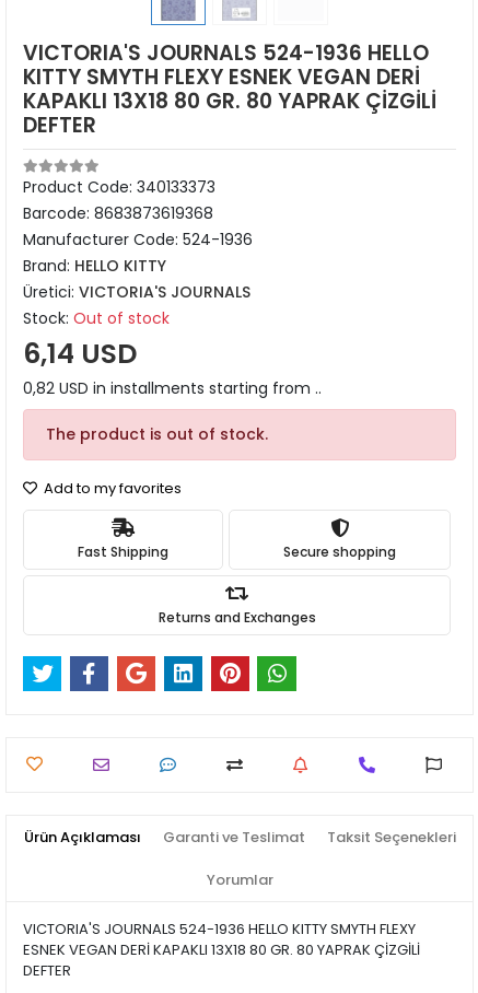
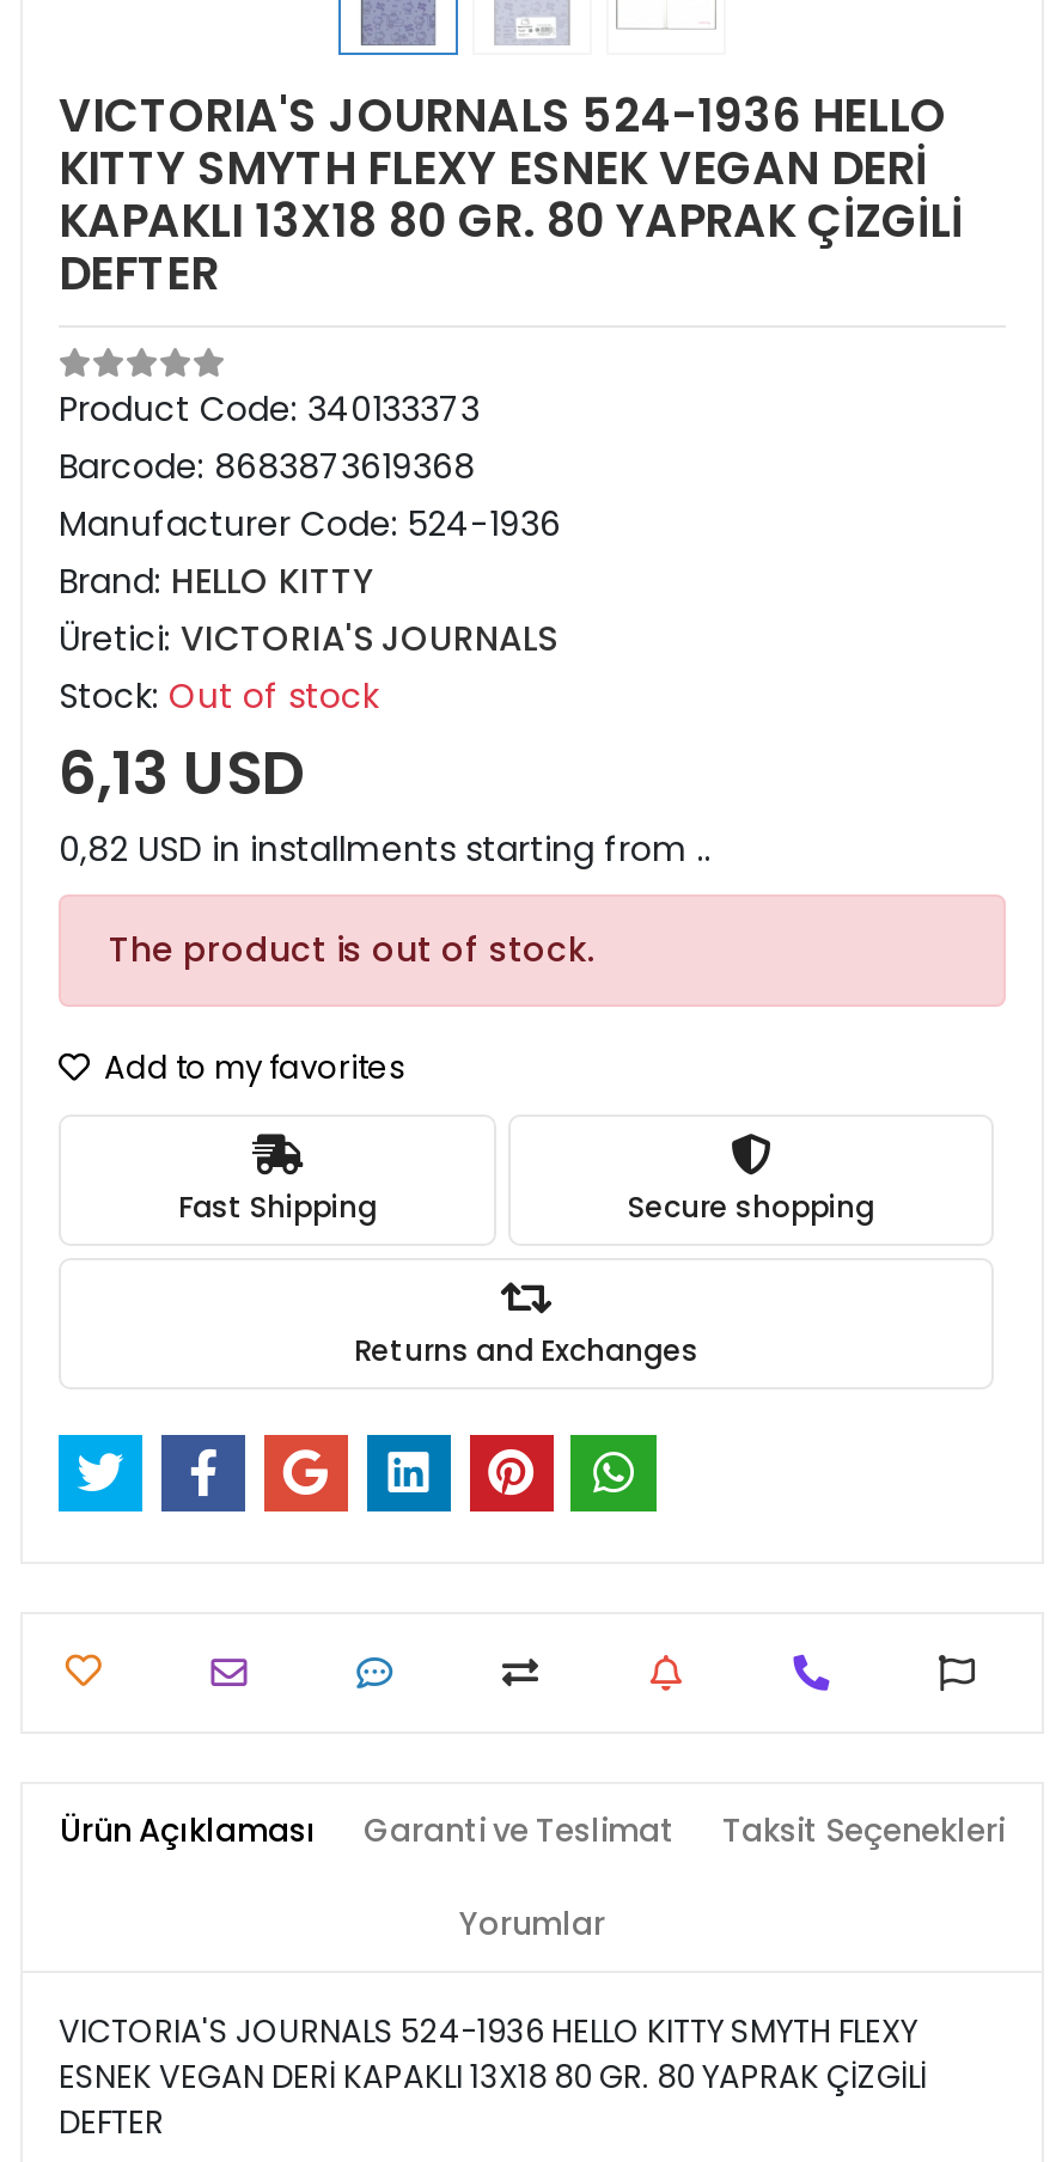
- 6,14 USD
+ 6,13 USD
